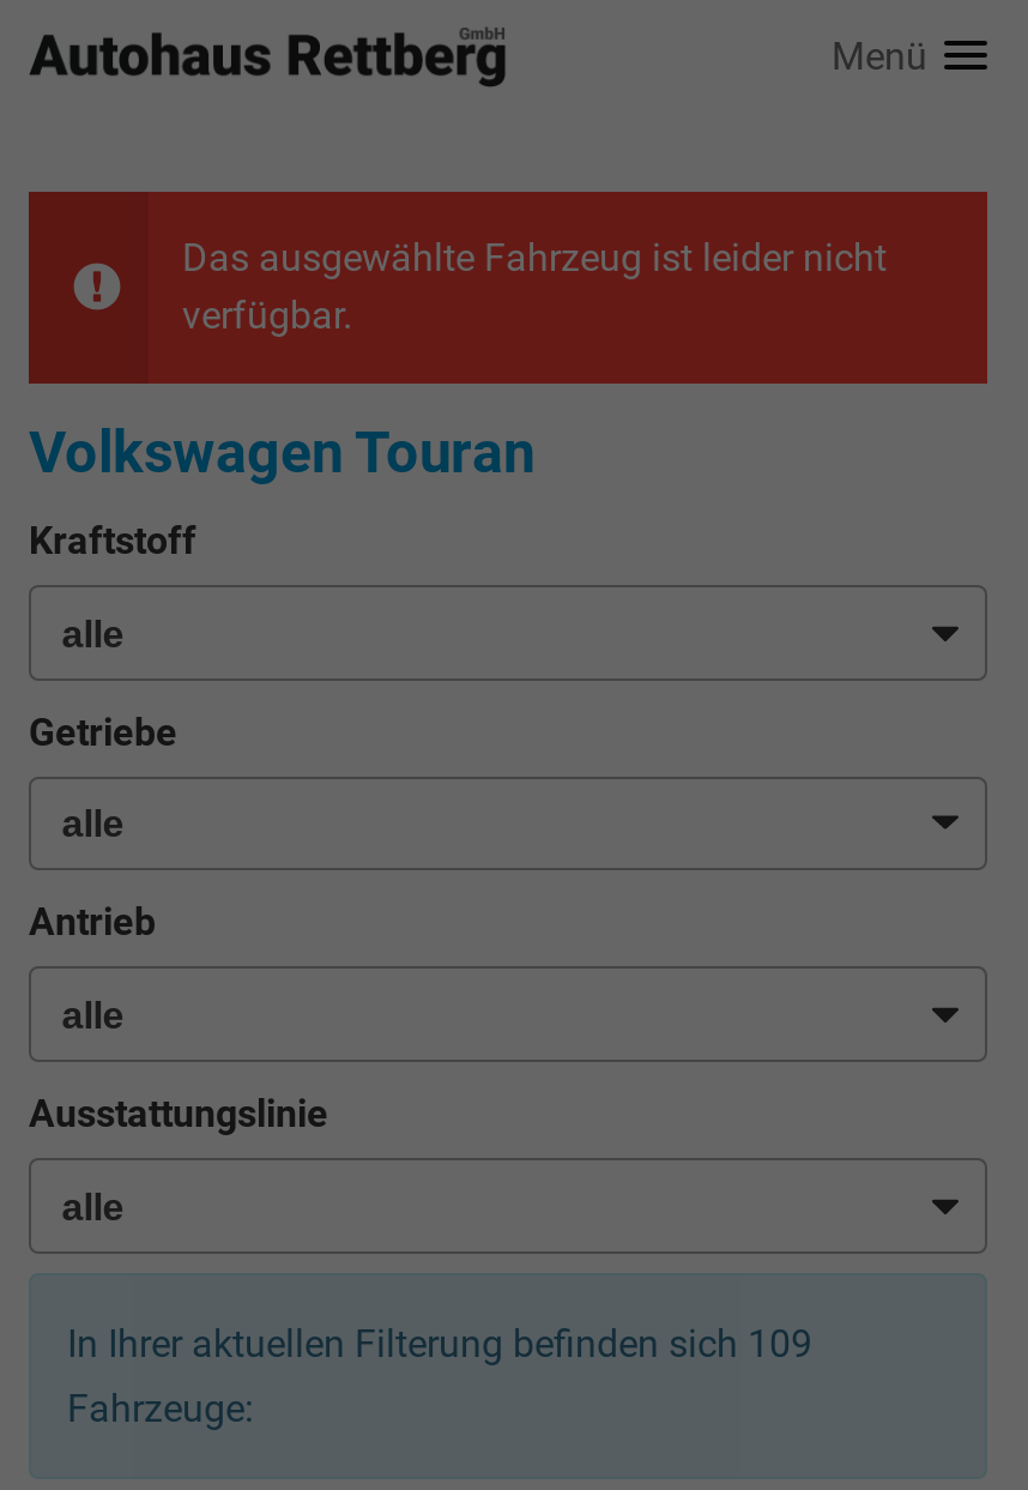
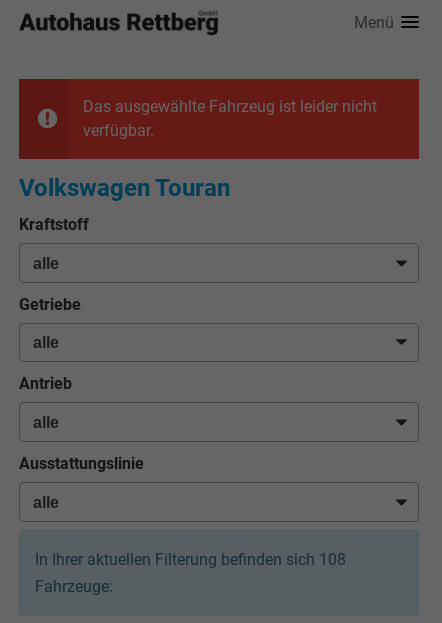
- In Ihrer aktuellen Filterung befinden sich 109
+ In Ihrer aktuellen Filterung befinden sich 108
